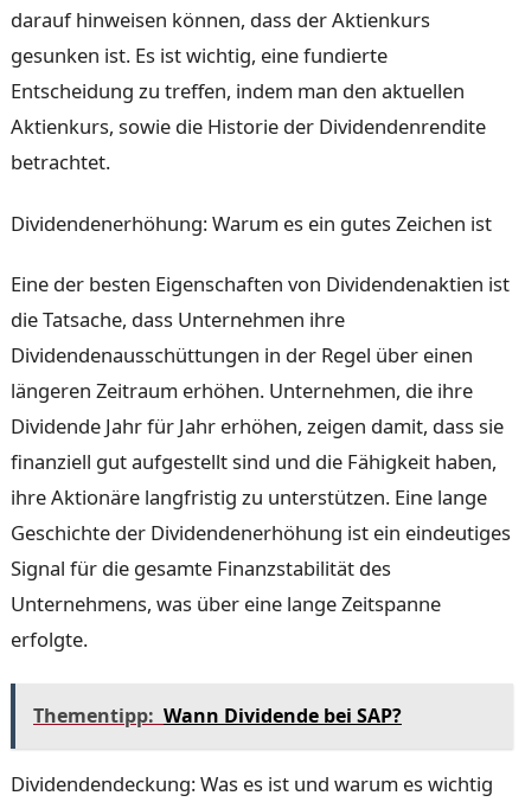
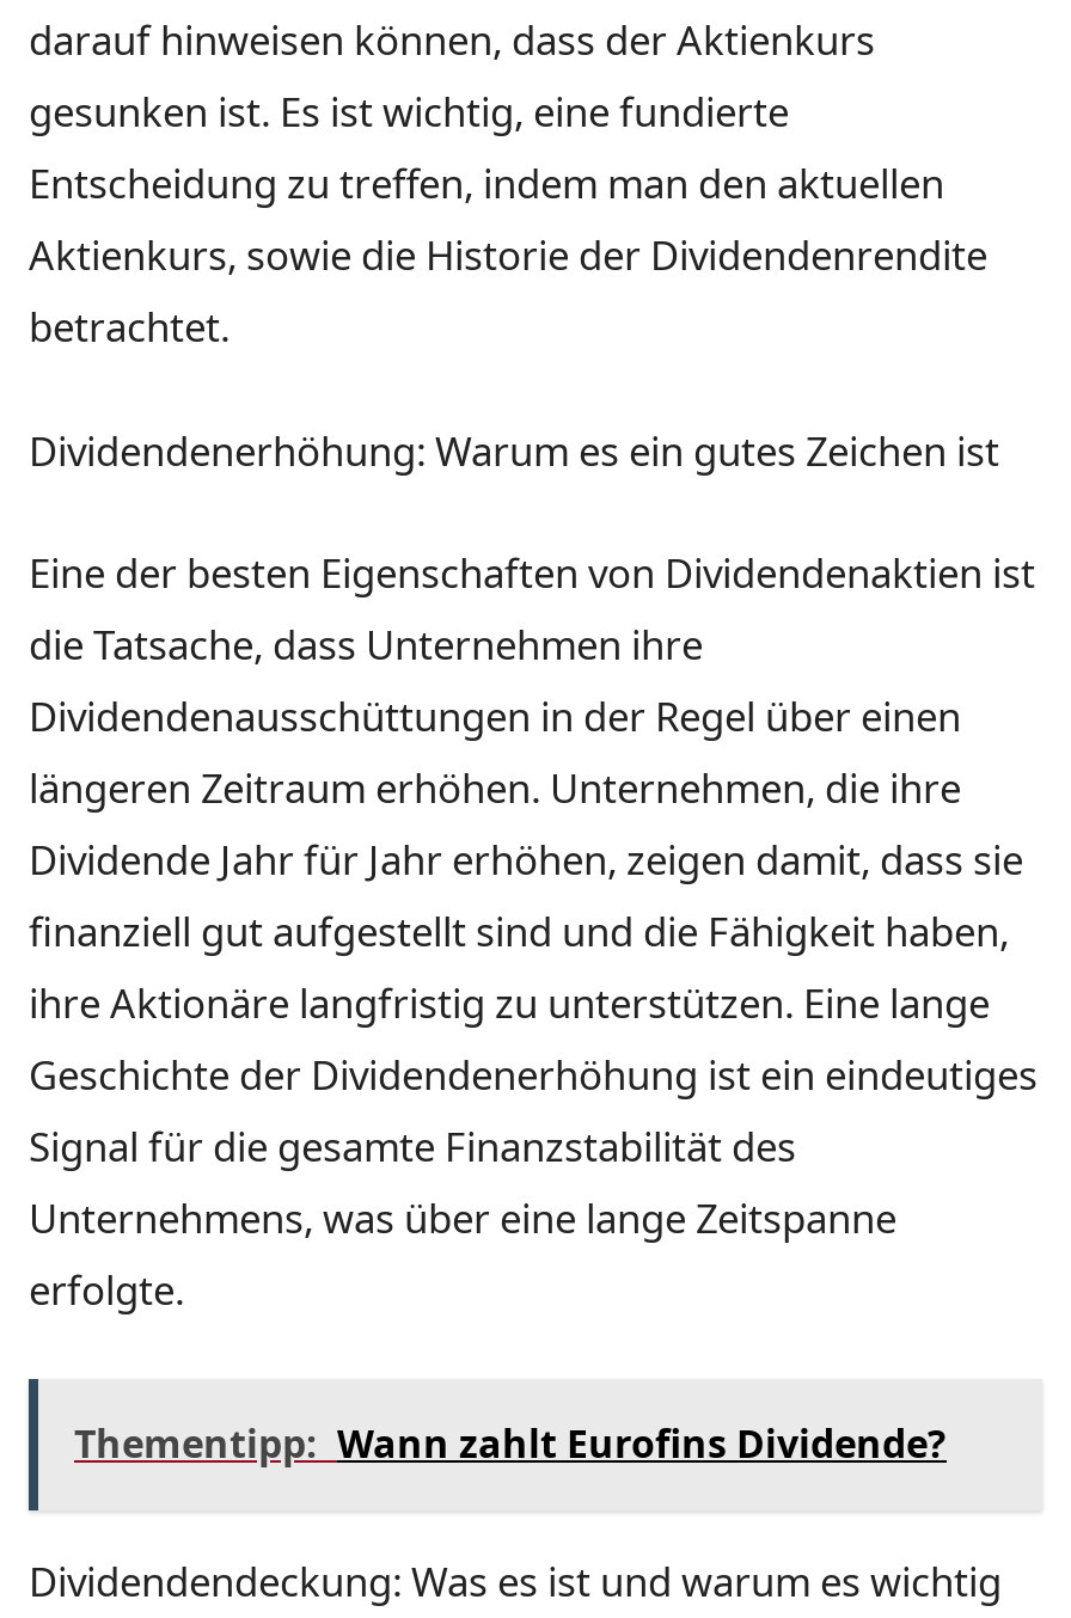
- Thementipp: Wann Dividende bei SAP?
+ Thementipp: Wann zahlt Eurofins Dividende?
